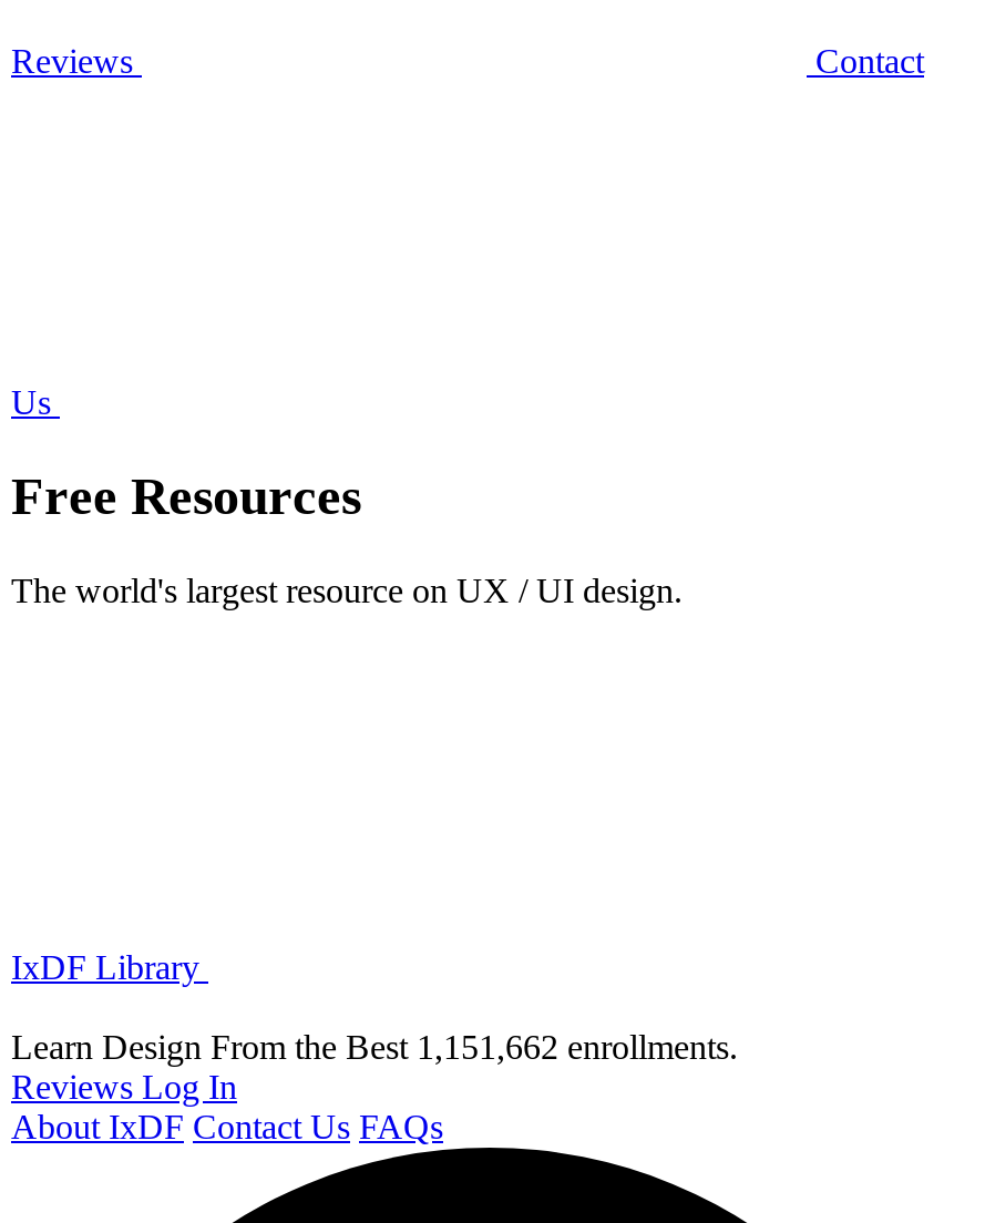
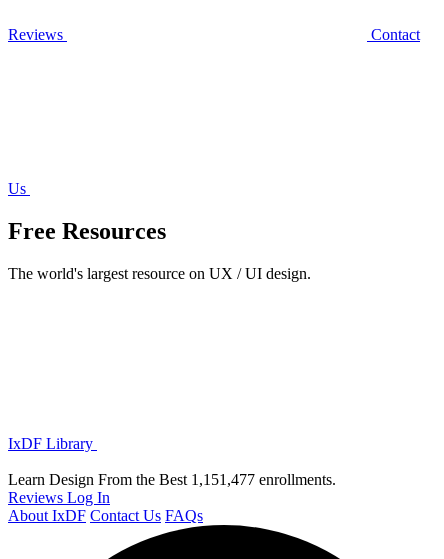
- Learn Design From the Best 1,151,662 enrollments.
+ Learn Design From the Best 1,151,477 enrollments.
